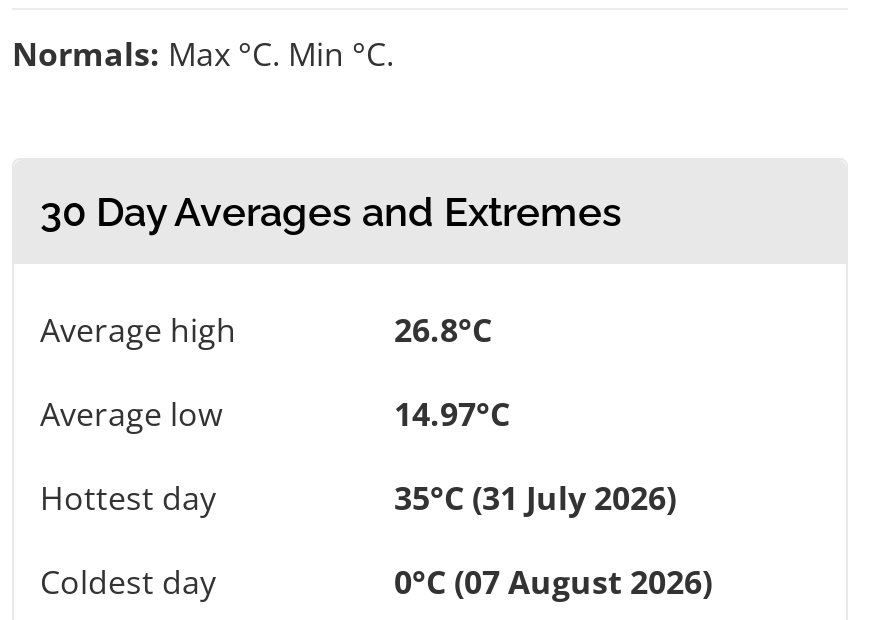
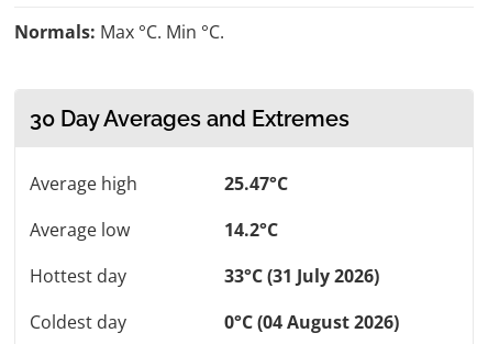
- 26.8°C
+ 25.47°C

- 14.97°C
+ 14.2°C

- 35°C (31 July 2026)
+ 33°C (31 July 2026)

- 0°C (07 August 2026)
+ 0°C (04 August 2026)
